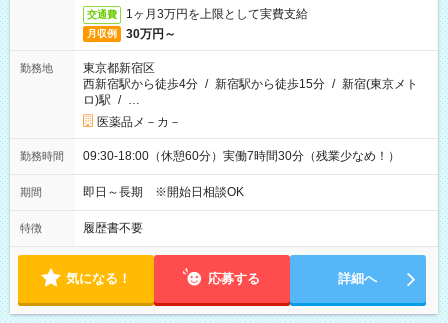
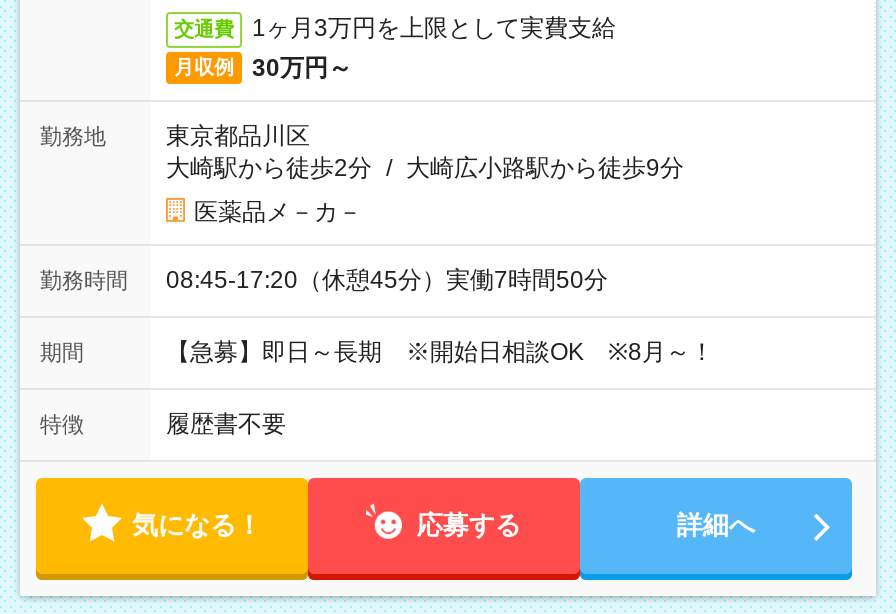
- 東京都新宿区
- 西新宿駅から徒歩4分 / 新宿駅から徒歩15分 / 新宿(東京メト
- ロ)駅 / …
+ 東京都品川区
+ 大崎駅から徒歩2分 / 大崎広小路駅から徒歩9分

- 09:30-18:00（休憩60分）実働7時間30分（残業少なめ！）
+ 08:45-17:20（休憩45分）実働7時間50分

- 即日～長期 ※開始日相談OK
+ 【急募】即日～長期 ※開始日相談OK ※8月～！
